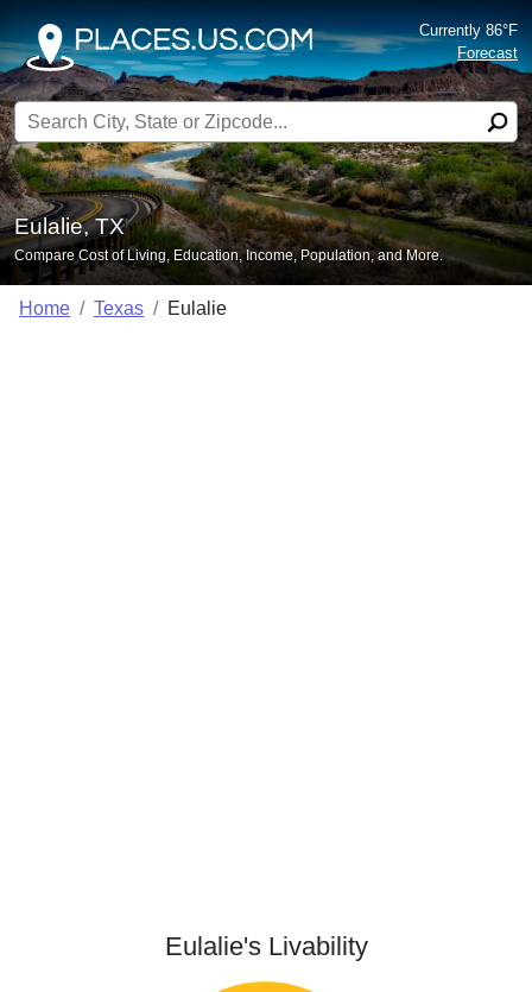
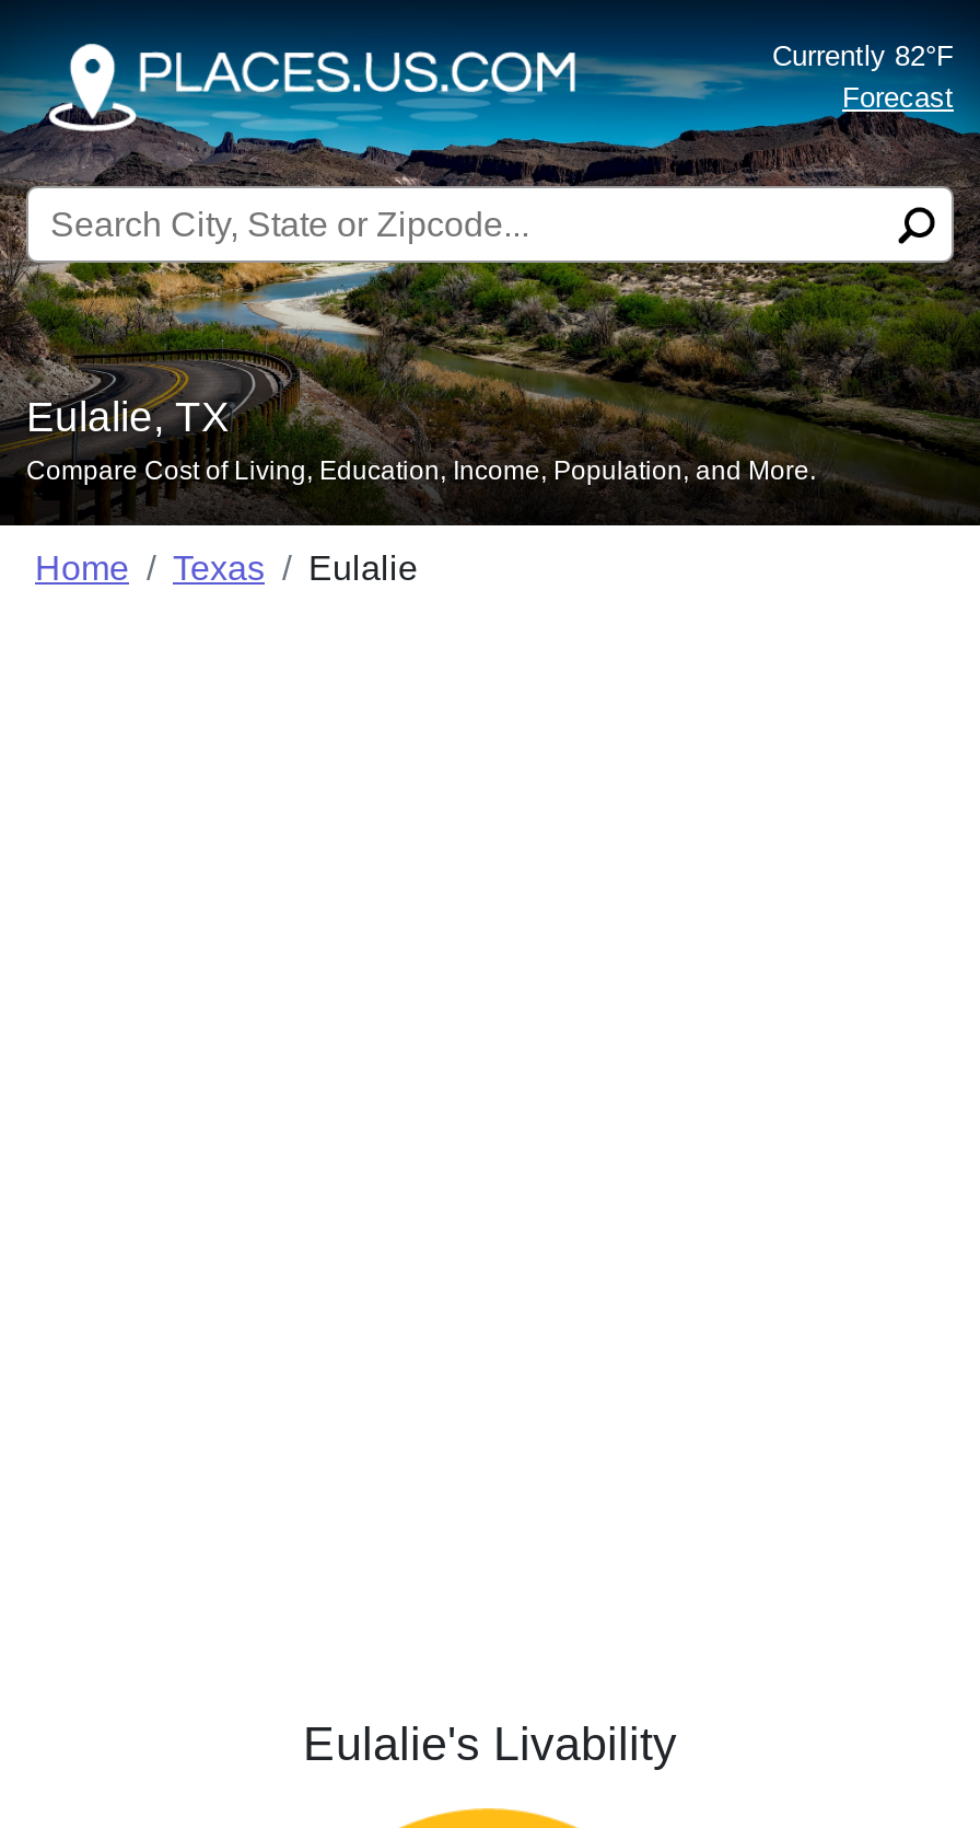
- Currently 86°F
+ Currently 82°F
